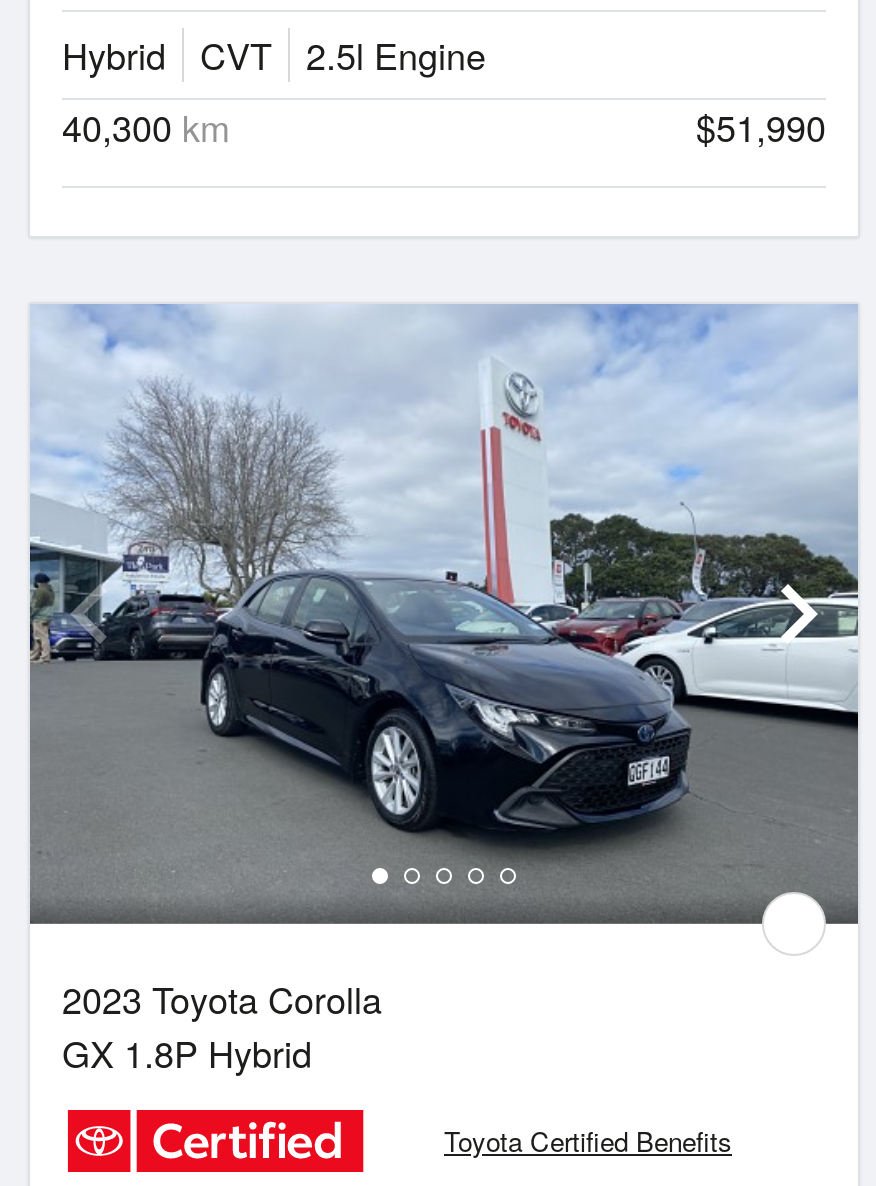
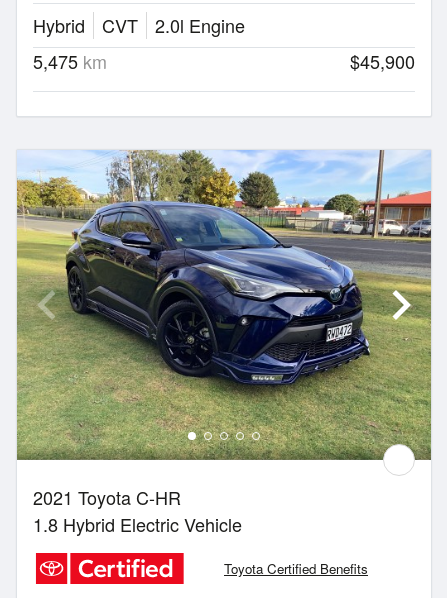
- 2.5l Engine
- 40,300 km
- $51,990
+ 2.0l Engine
+ 5,475 km
+ $45,900

- [image]
- 2023 Toyota Corolla
- GX 1.8P Hybrid
+ [image]
+ 2021 Toyota C-HR
+ 1.8 Hybrid Electric Vehicle
